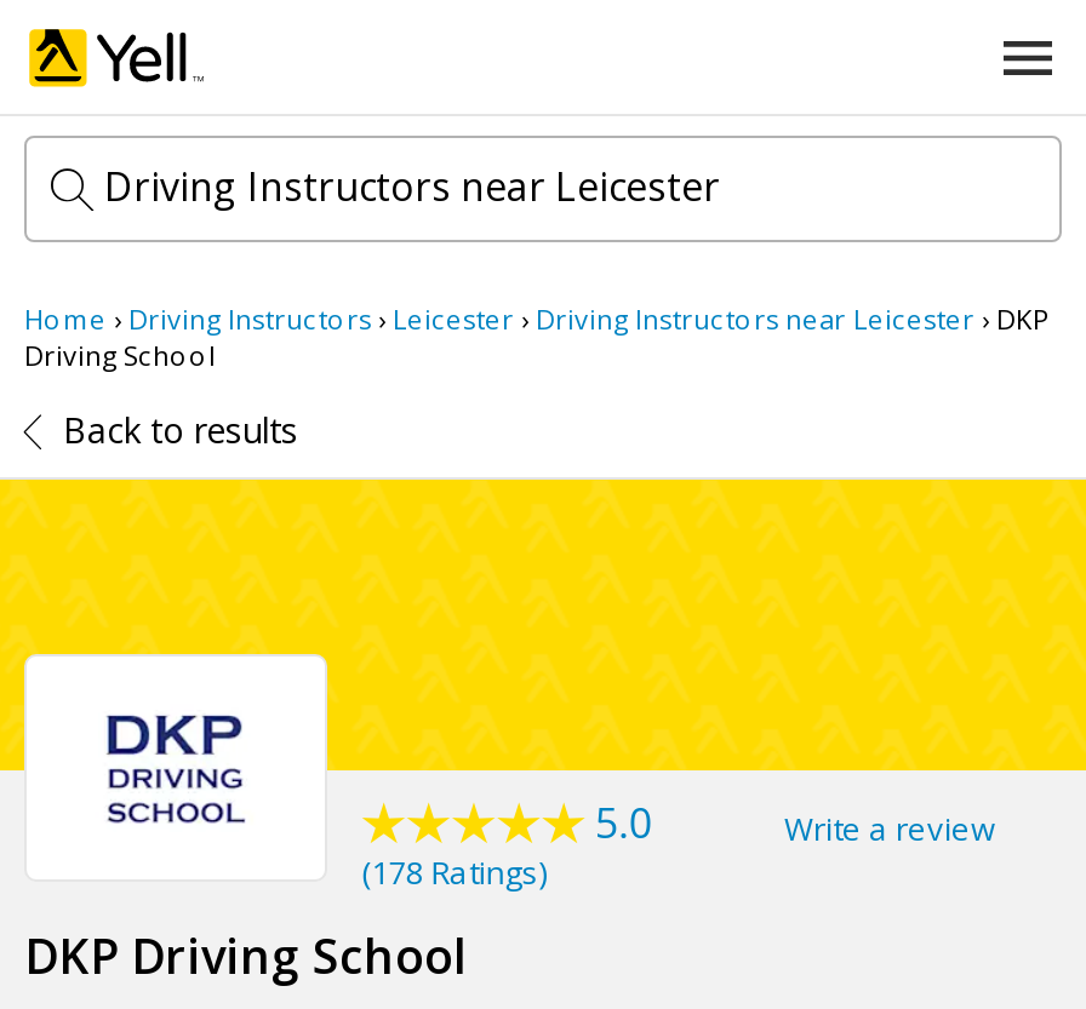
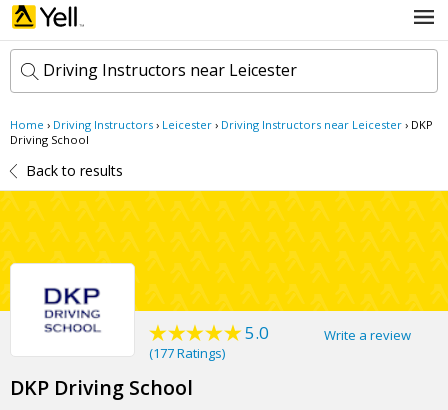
- (178 Ratings)
+ (177 Ratings)
